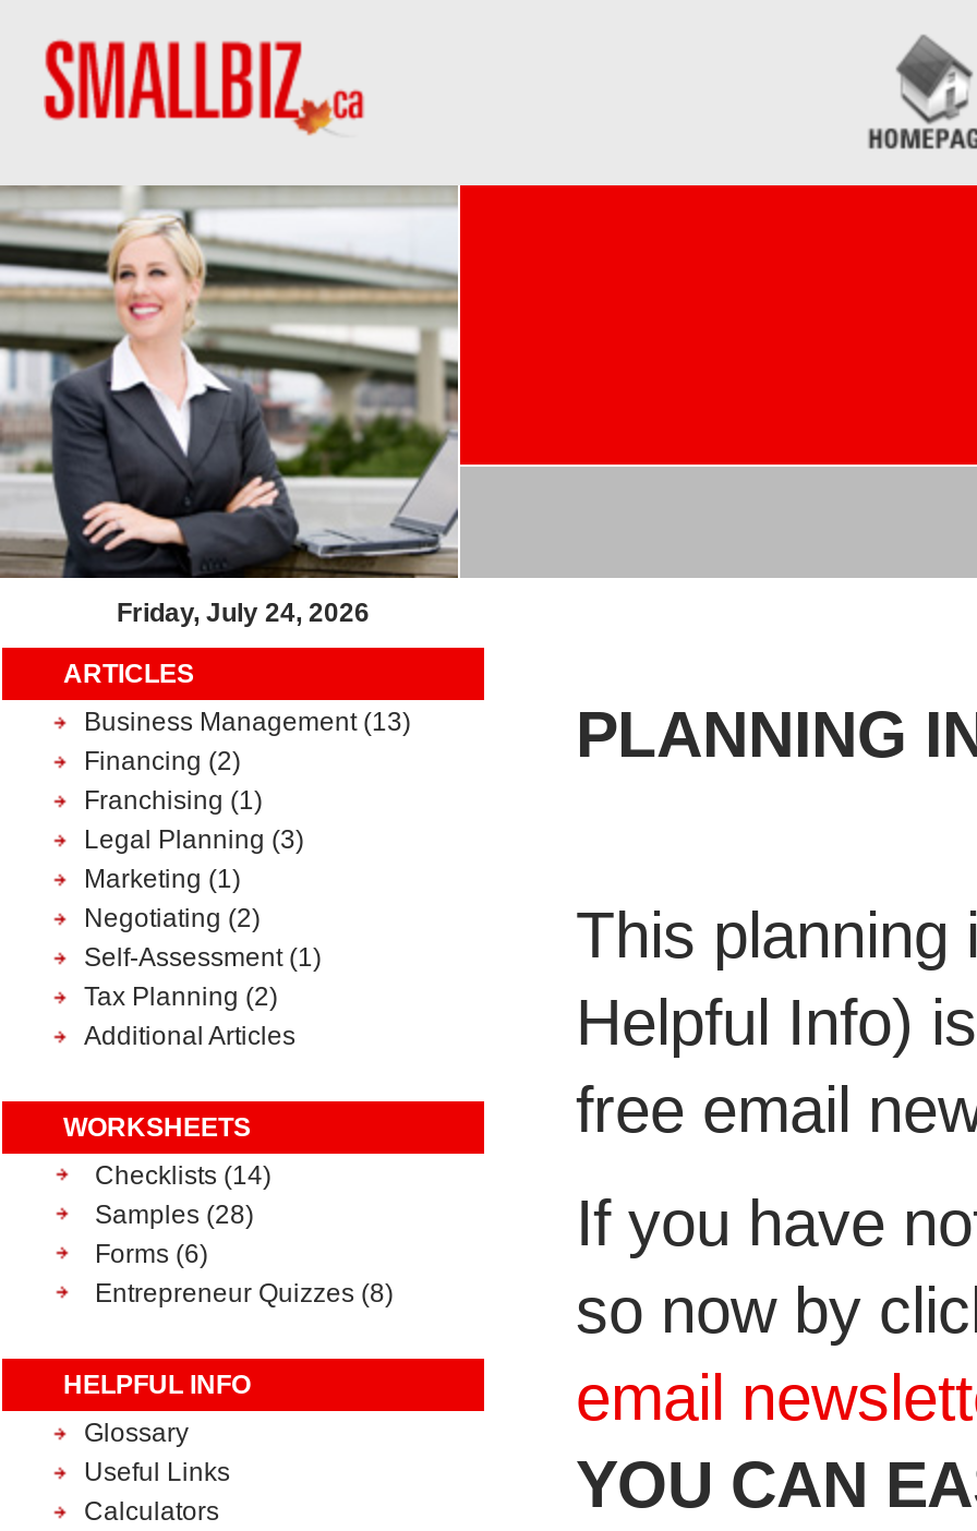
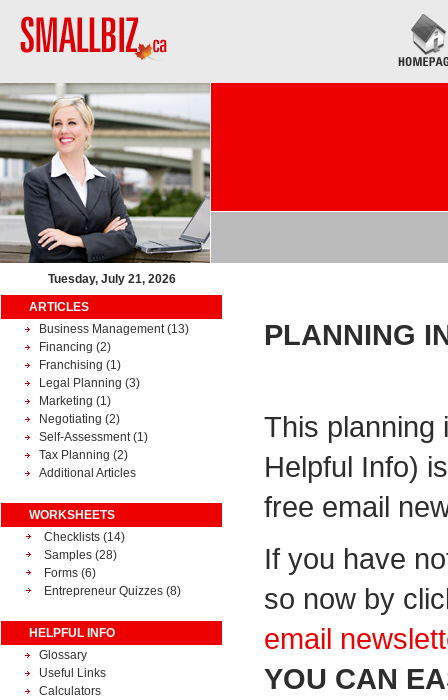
- Friday, July 24, 2026
+ Tuesday, July 21, 2026
